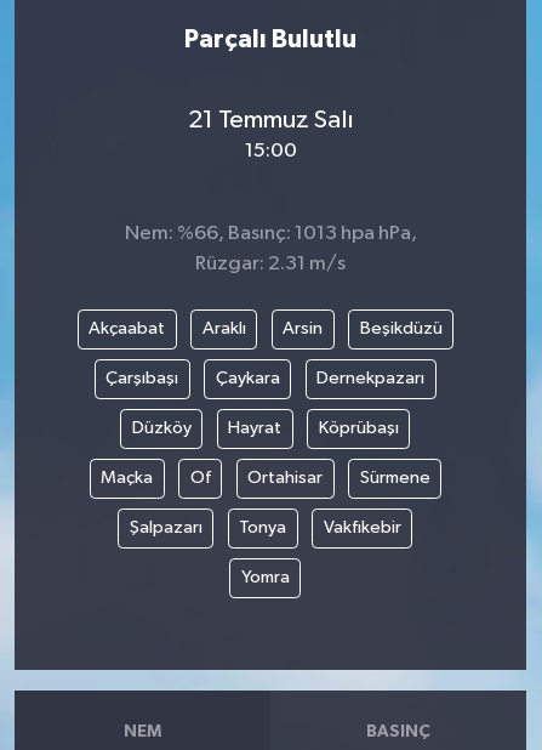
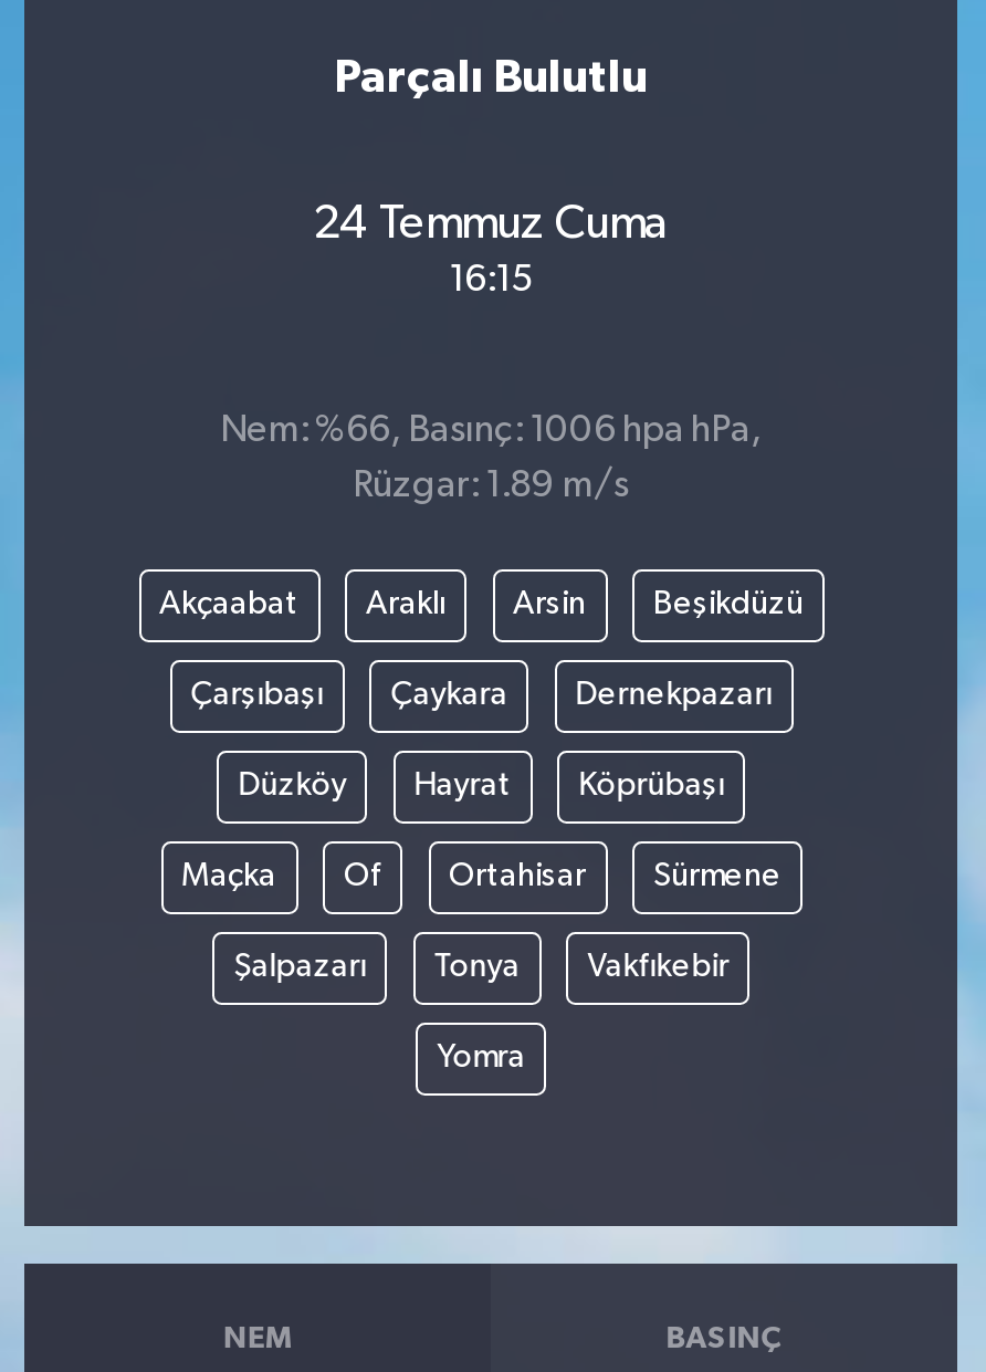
- 21 Temmuz Salı
+ 24 Temmuz Cuma

- 15:00
+ 16:15

- Nem: %66, Basınç: 1013 hpa hPa,
+ Nem: %66, Basınç: 1006 hpa hPa,

- Rüzgar: 2.31 m/s
+ Rüzgar: 1.89 m/s
